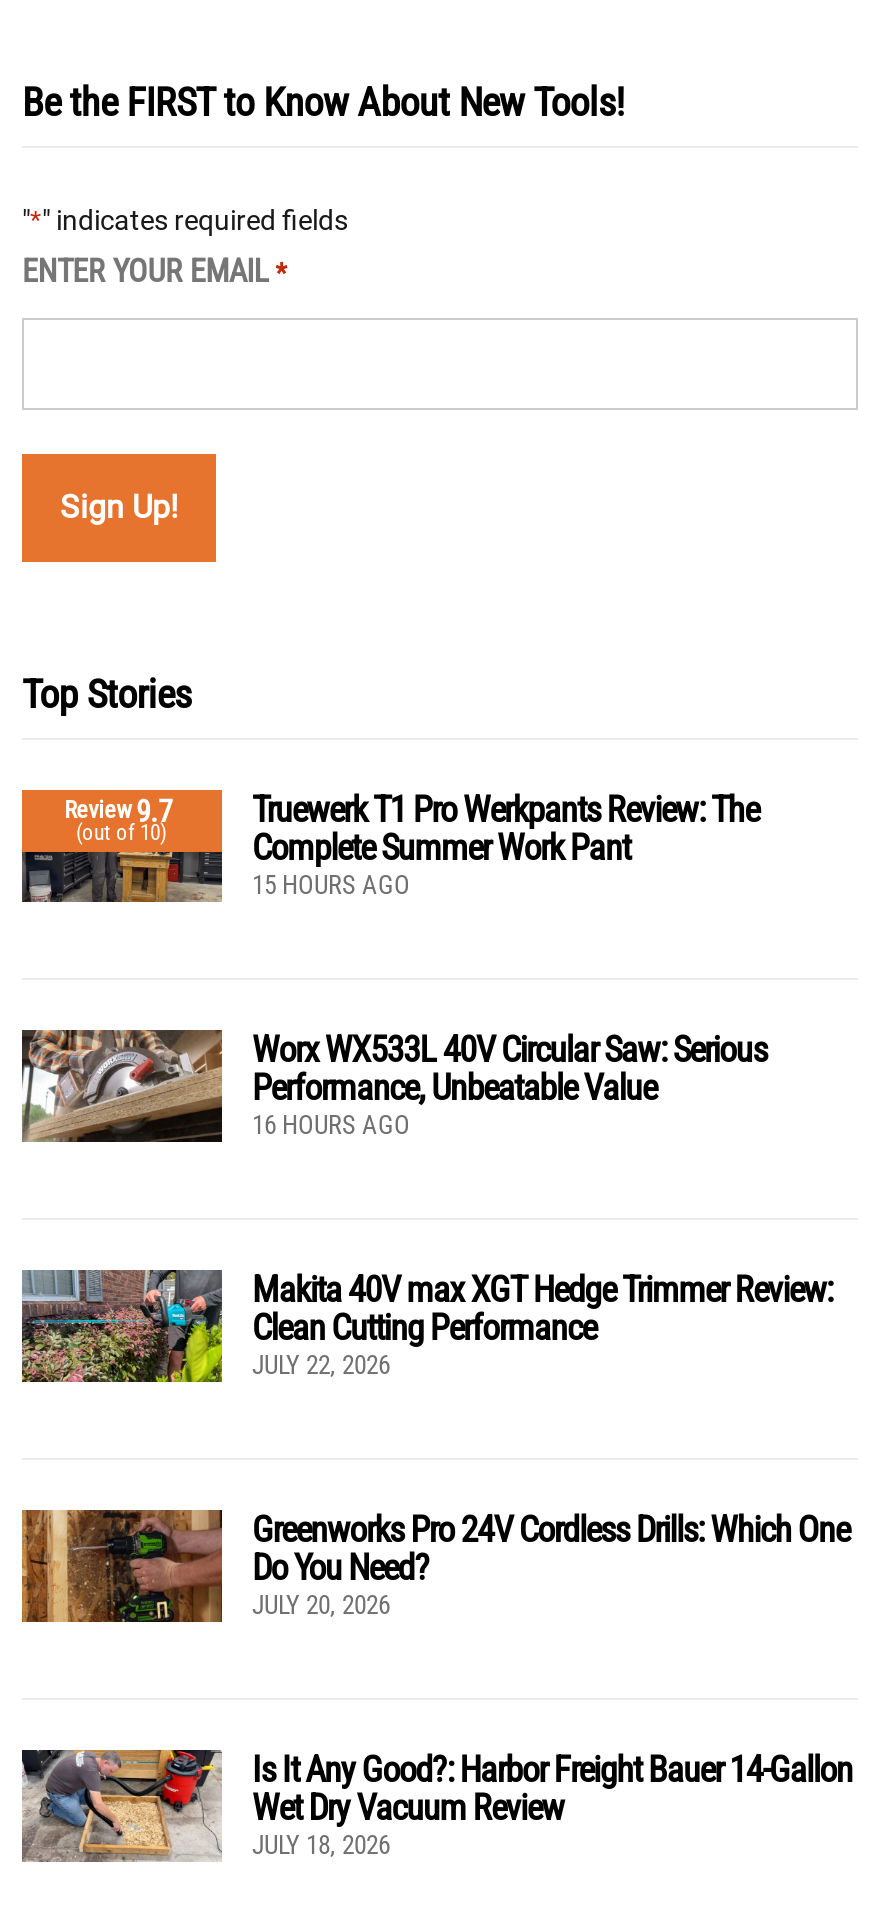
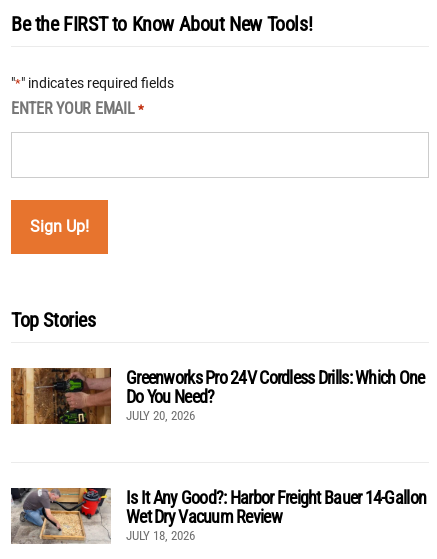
- Review 9.7
- (out of 10)

- Truewerk T1 Pro Werkpants Review: The
- Complete Summer Work Pant
- 15 HOURS AGO

- [image]
- Worx WX533L 40V Circular Saw: Serious
- Performance, Unbeatable Value
- 16 HOURS AGO

- [image]
- Makita 40V max XGT Hedge Trimmer Review:
- Clean Cutting Performance
- JULY 22, 2026
